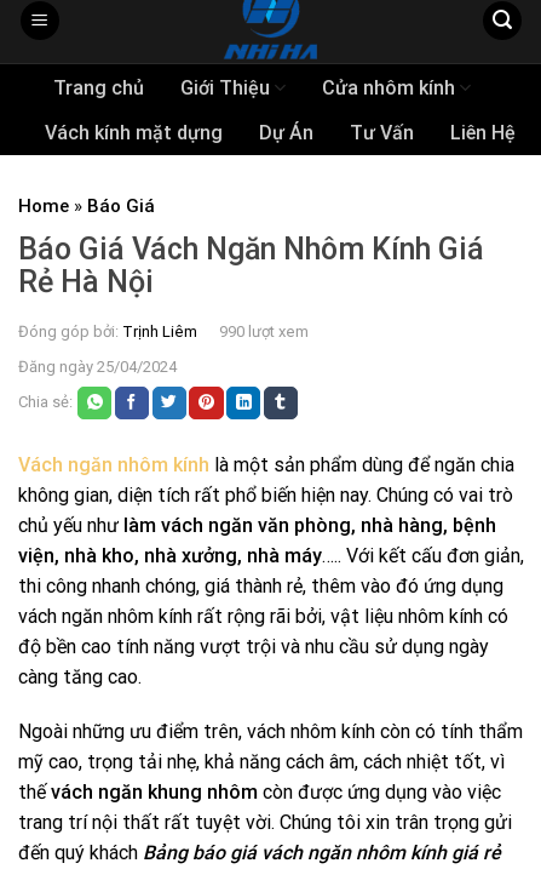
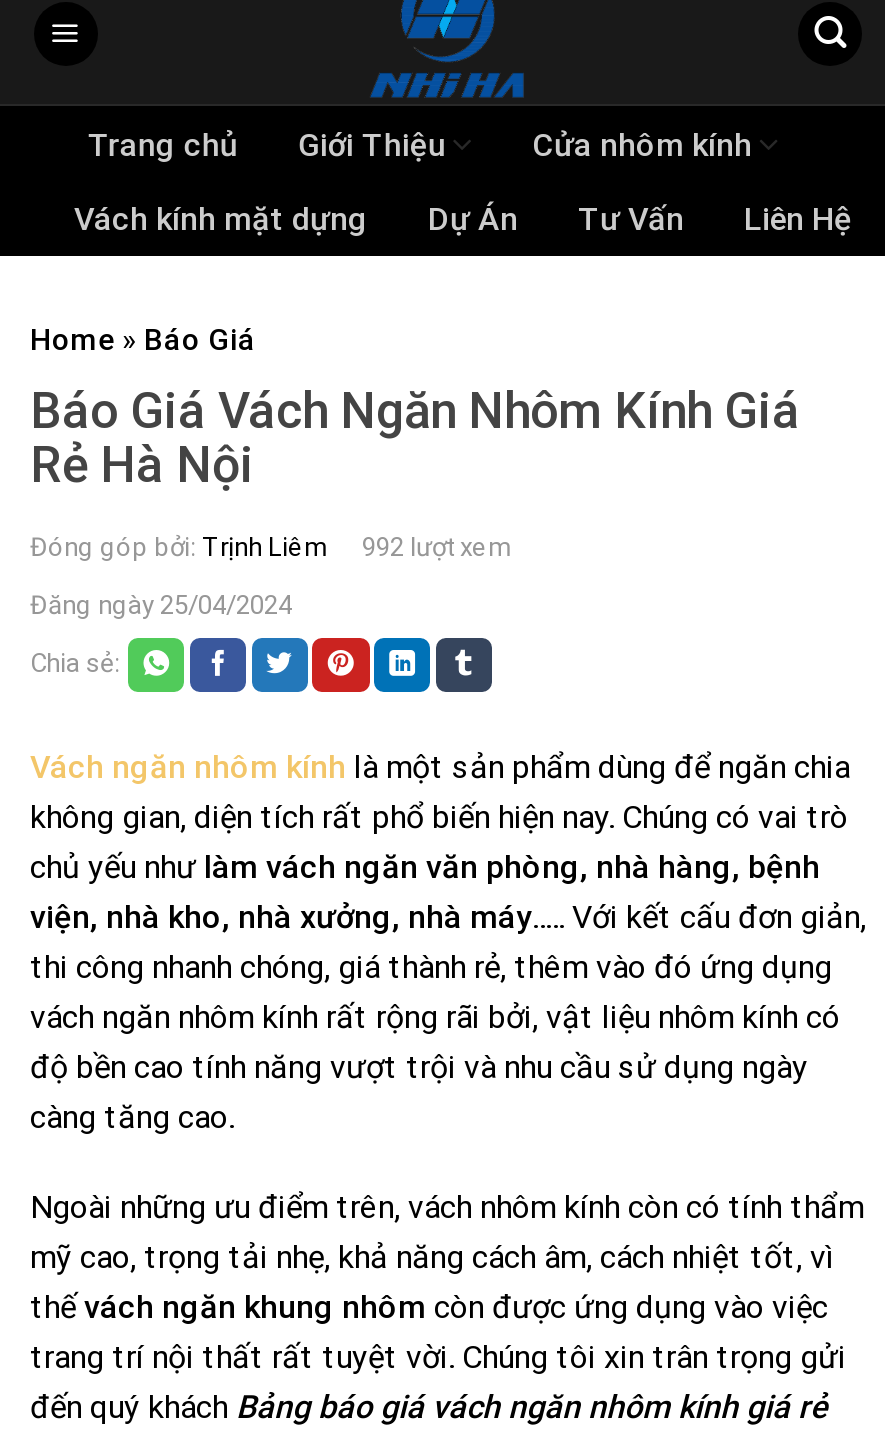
- Đóng góp bởi: Trịnh Liêm 990 lượt xem
+ Đóng góp bởi: Trịnh Liêm 992 lượt xem
